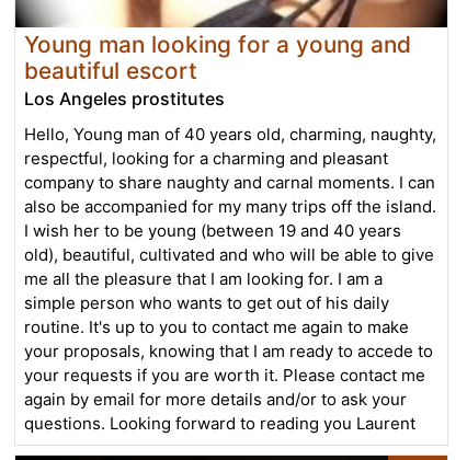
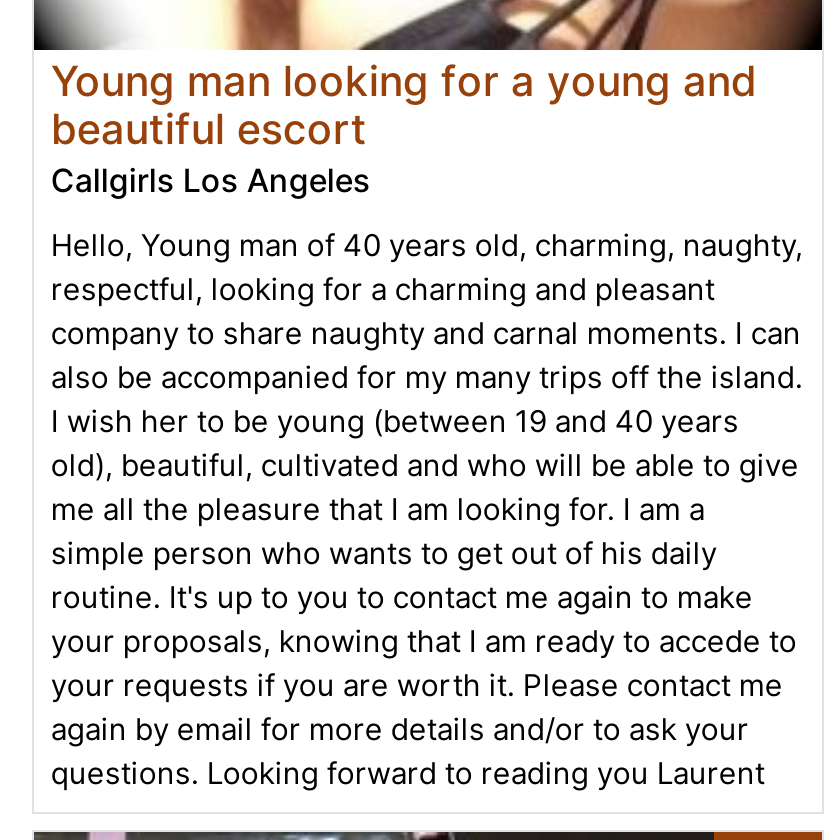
- Los Angeles prostitutes
+ Callgirls Los Angeles
